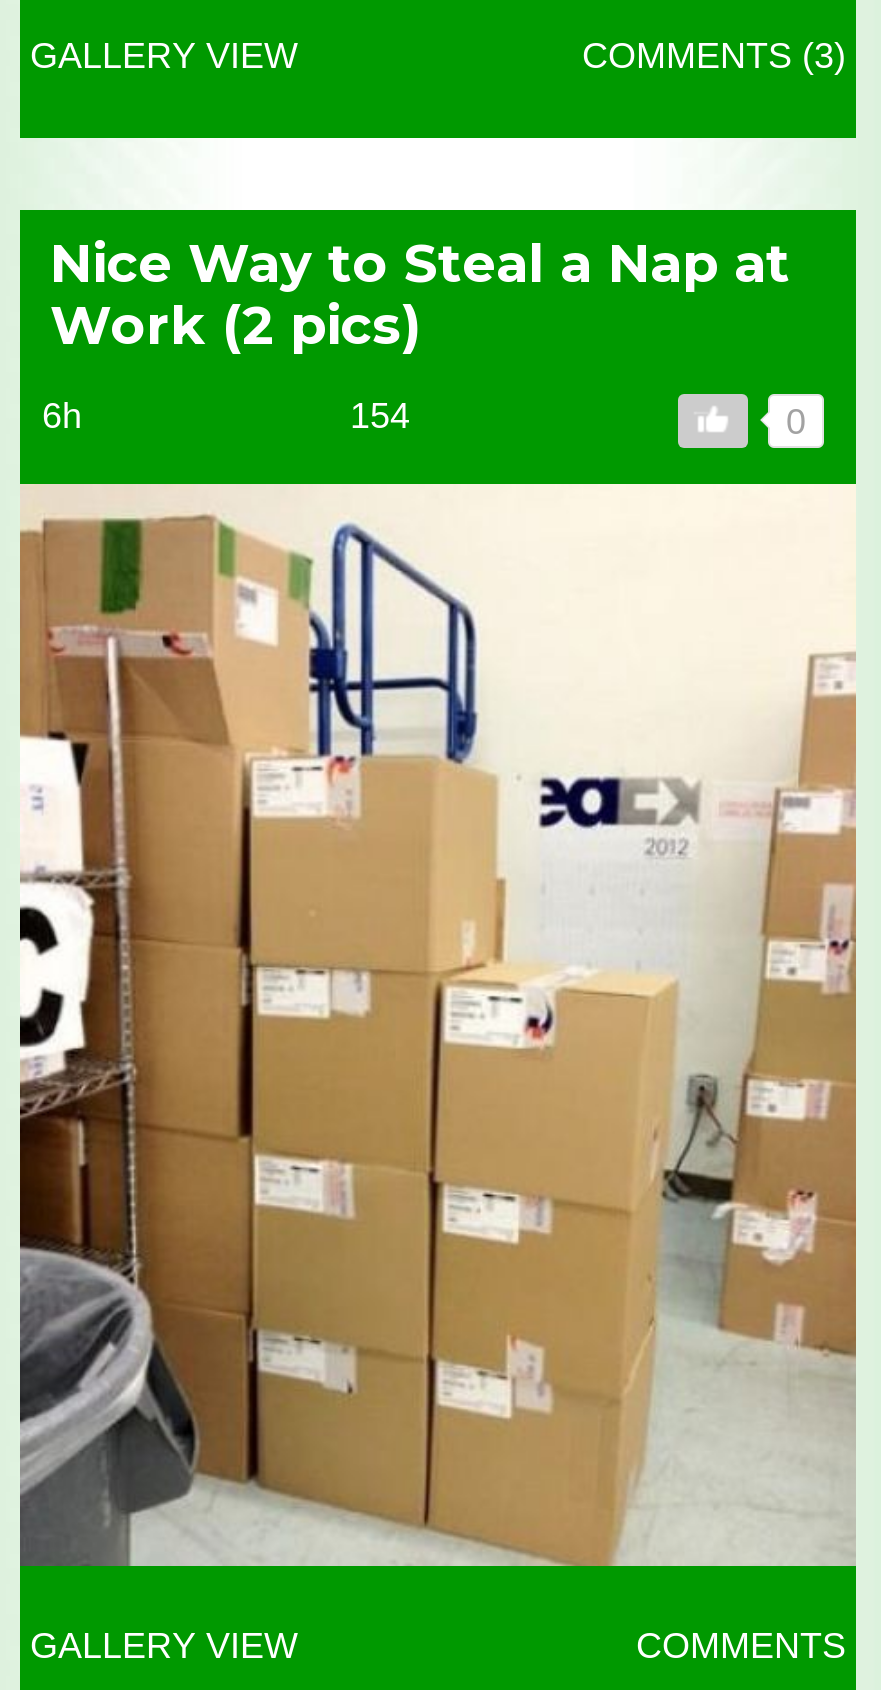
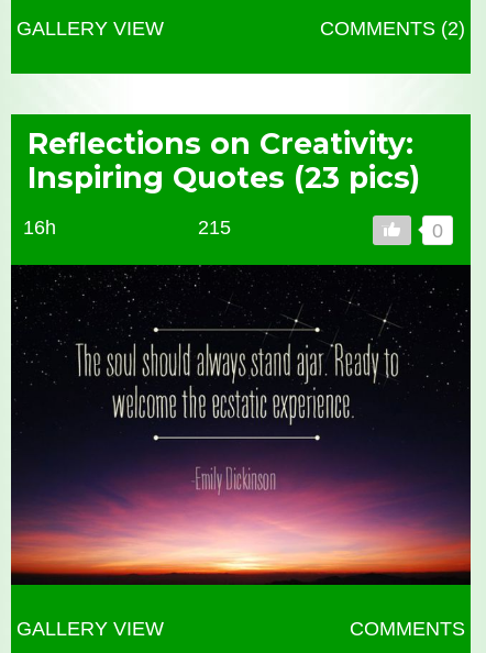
- COMMENTS (3)
+ COMMENTS (2)

- Nice Way to Steal a Nap at
- Work (2 pics)
+ Reflections on Creativity:
+ Inspiring Quotes (23 pics)

- 6h
- 154
+ 16h
+ 215

- [image]
+ [image]
